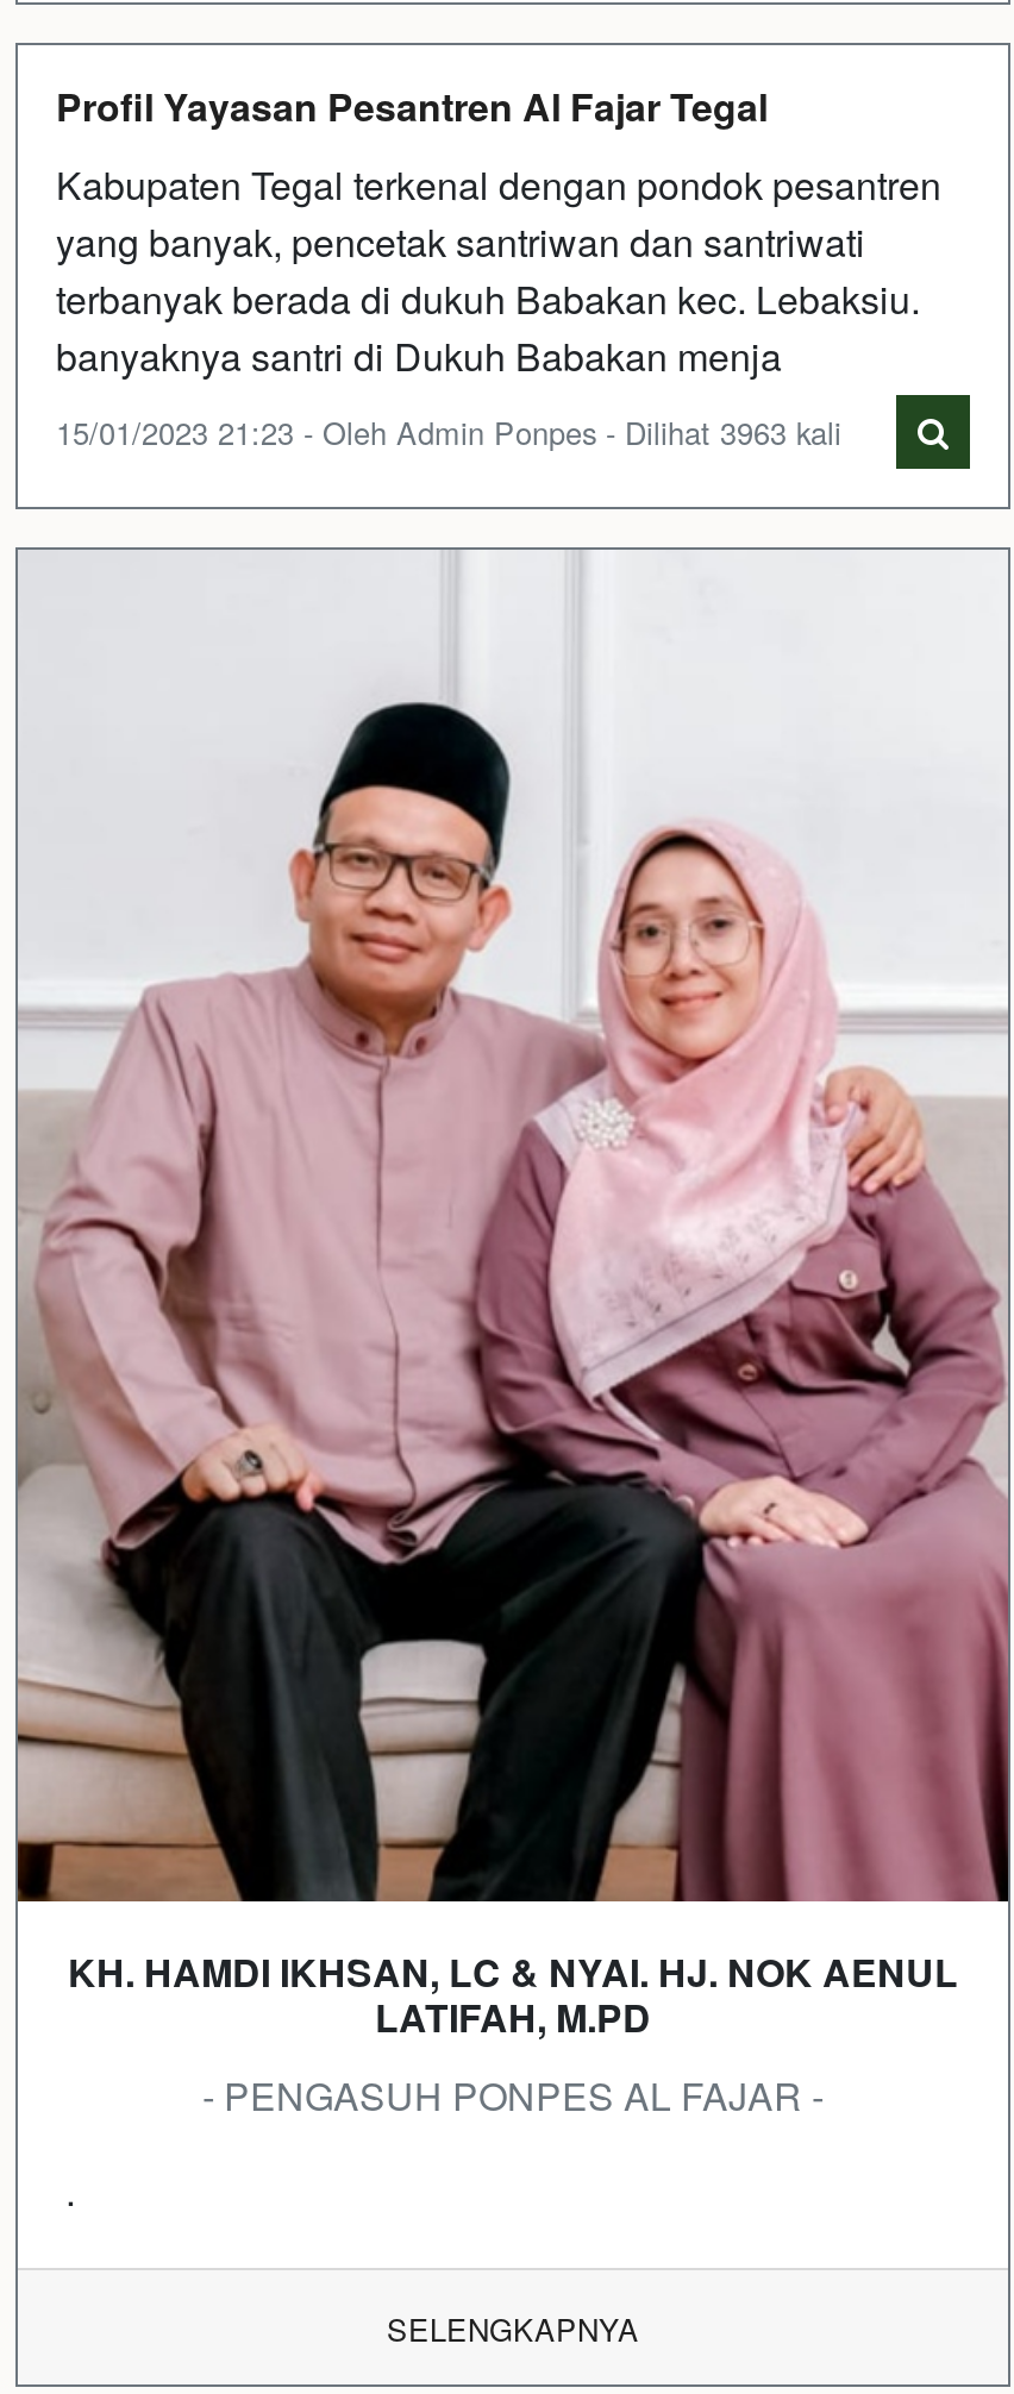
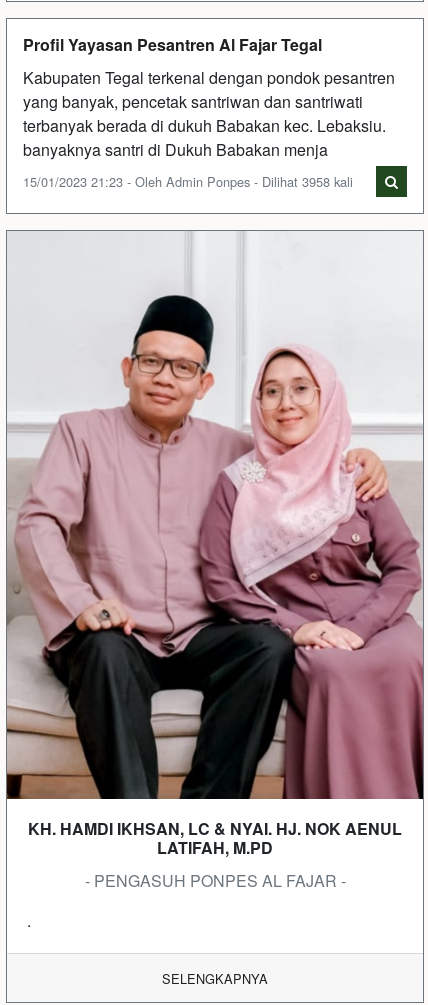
- 15/01/2023 21:23 - Oleh Admin Ponpes - Dilihat 3963 kali
+ 15/01/2023 21:23 - Oleh Admin Ponpes - Dilihat 3958 kali
